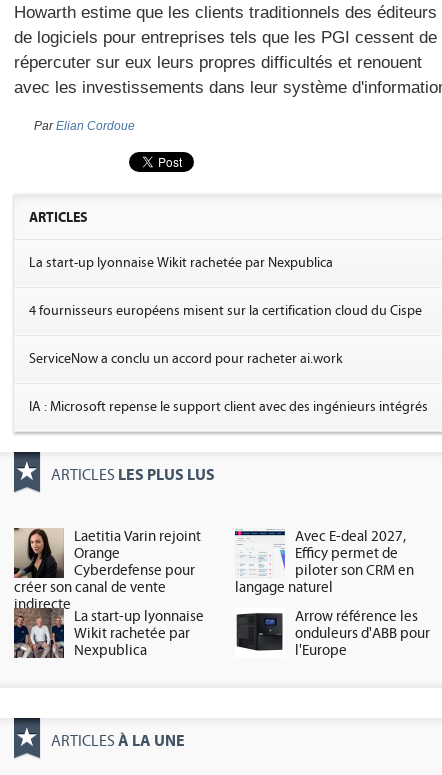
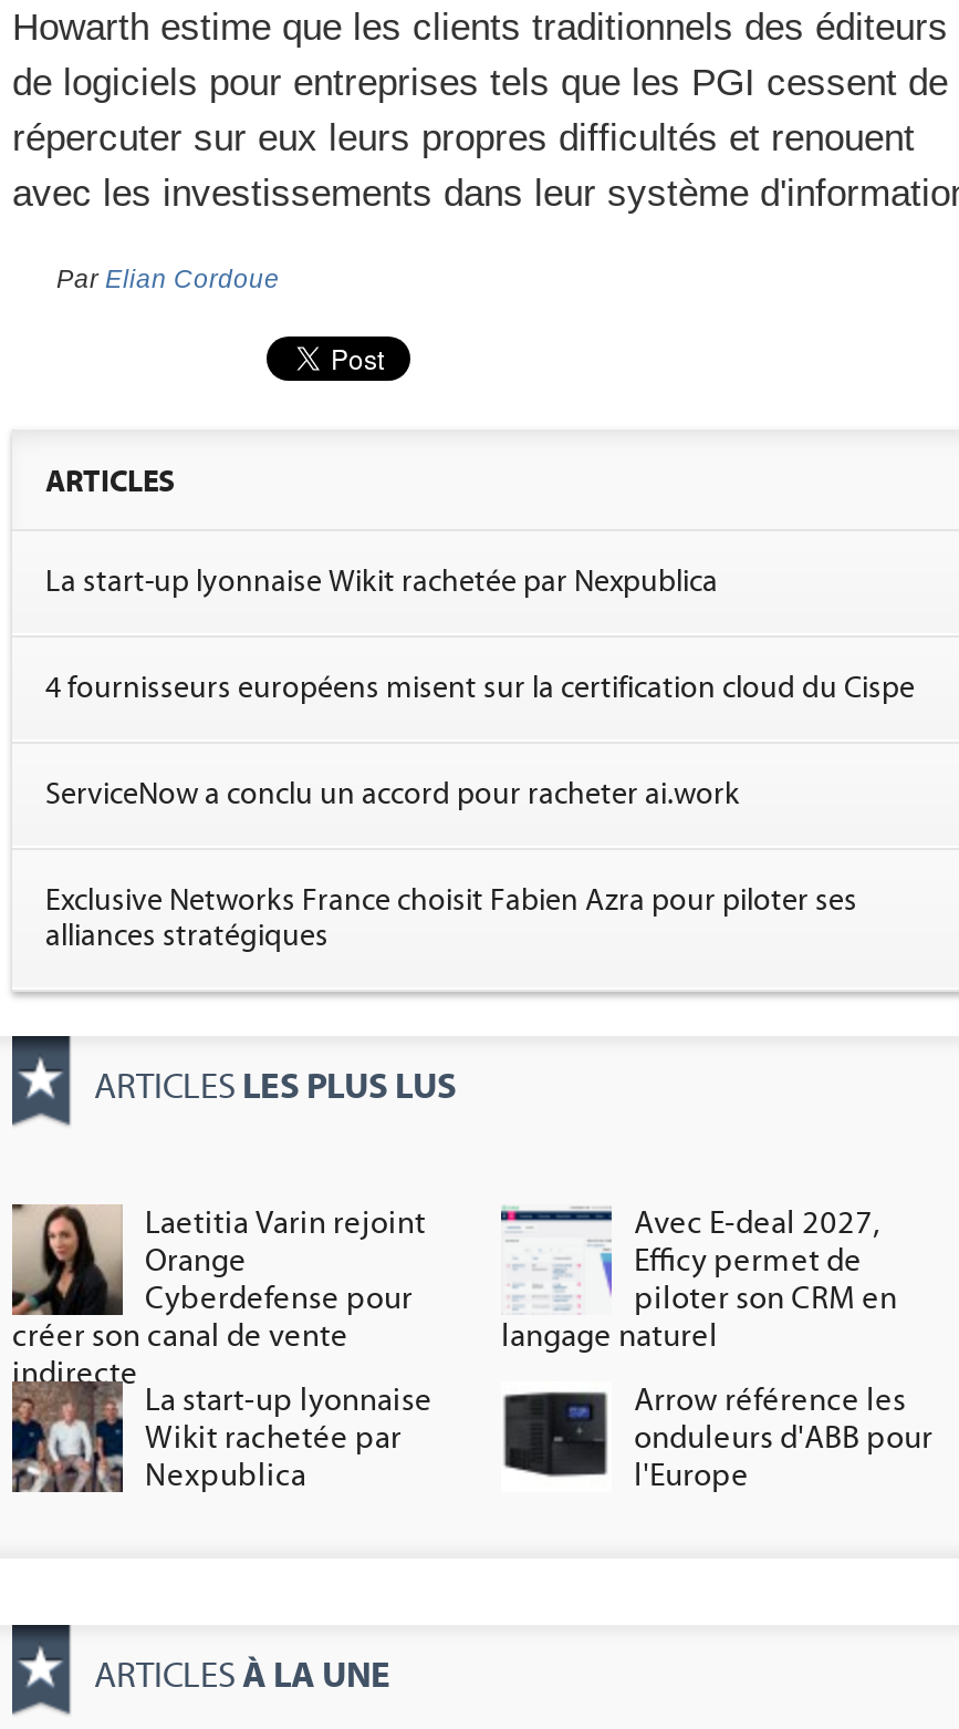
- IA : Microsoft repense le support client avec des ingénieurs intégrés
+ Exclusive Networks France choisit Fabien Azra pour piloter ses
+ alliances stratégiques
